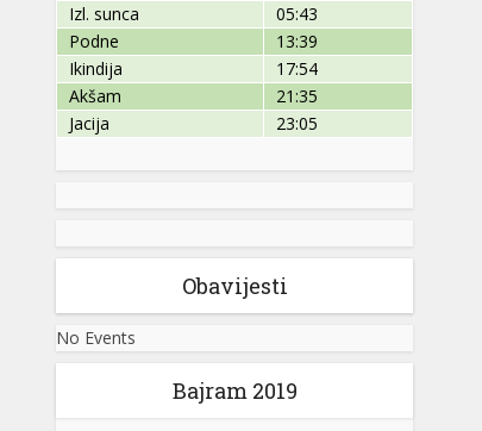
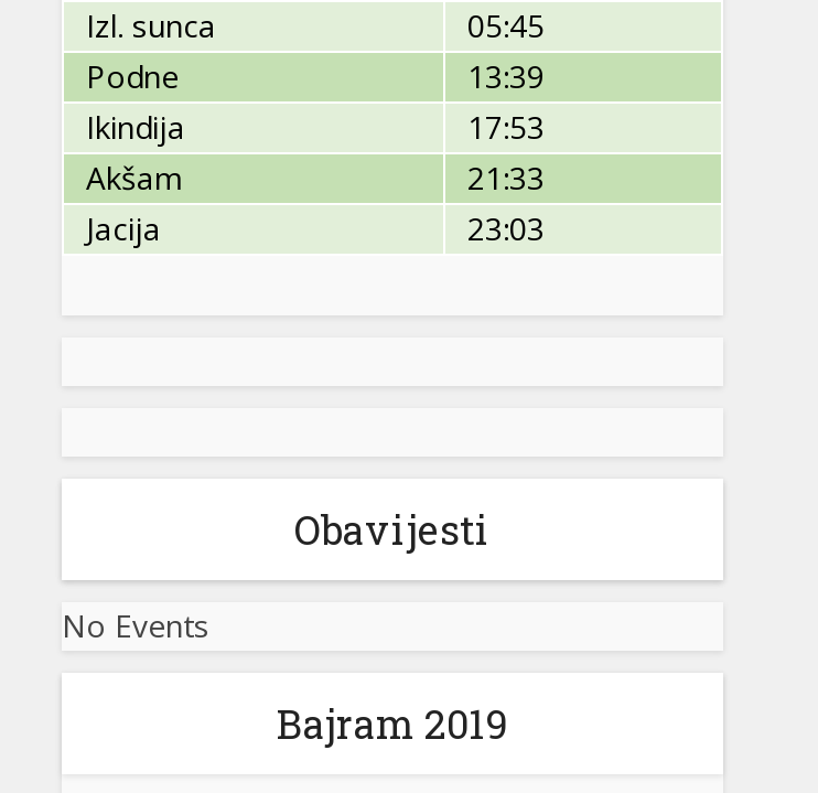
- 05:43
+ 05:45

- 17:54
+ 17:53

- 21:35
+ 21:33

- 23:05
+ 23:03
